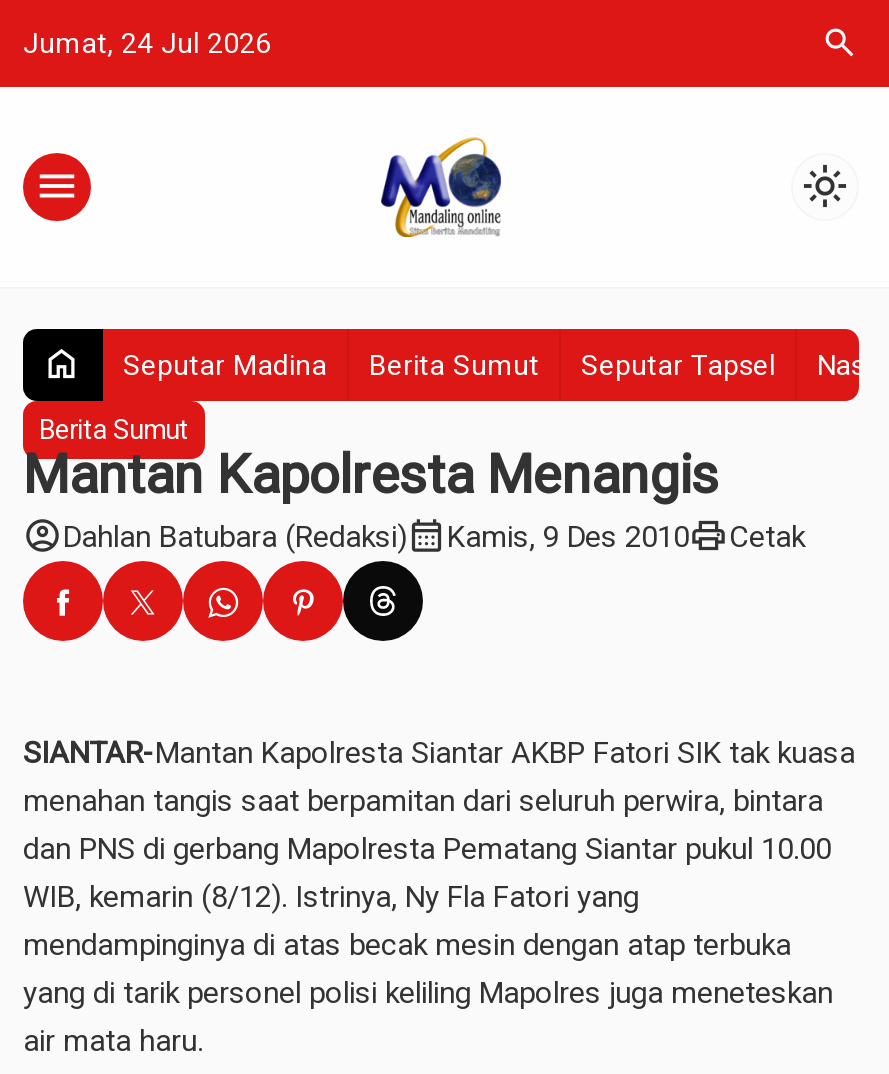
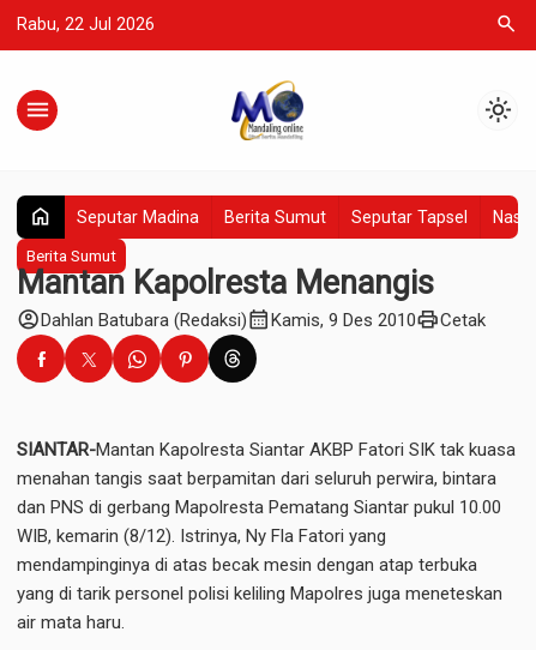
- Jumat, 24 Jul 2026
+ Rabu, 22 Jul 2026
